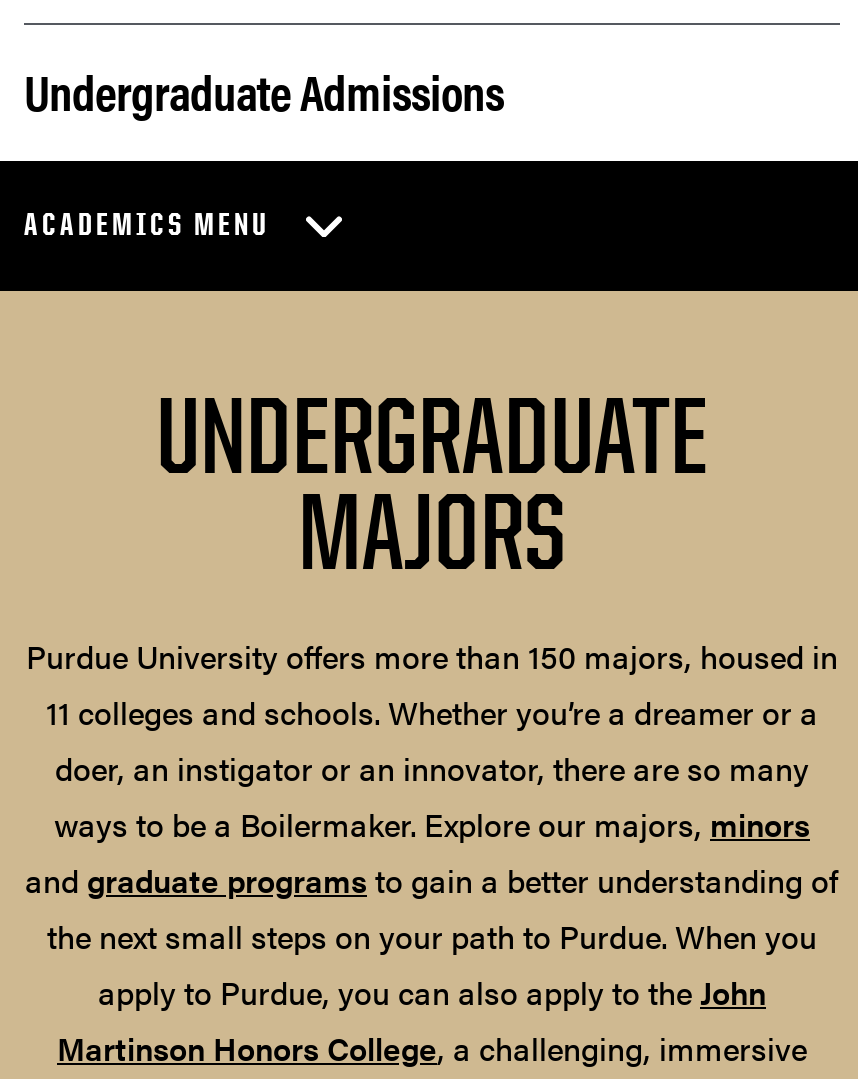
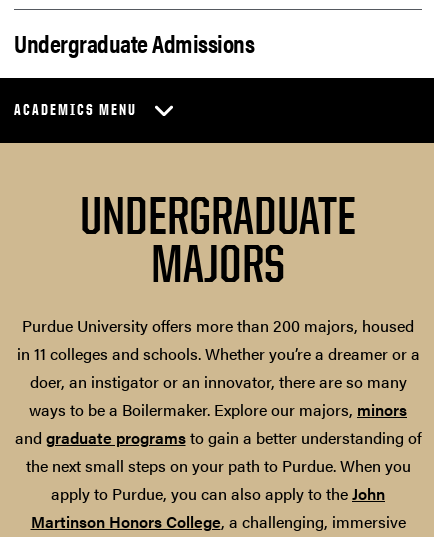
- Purdue University offers more than 150 majors, housed in
- 11 colleges and schools. Whether you’re a dreamer or a
+ Purdue University offers more than 200 majors, housed
+ in 11 colleges and schools. Whether you’re a dreamer or a
